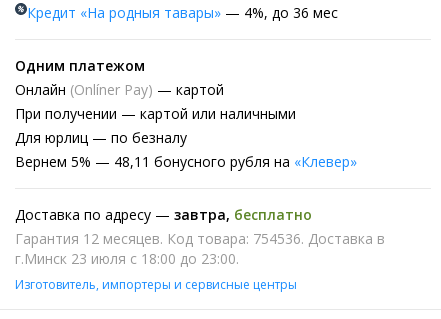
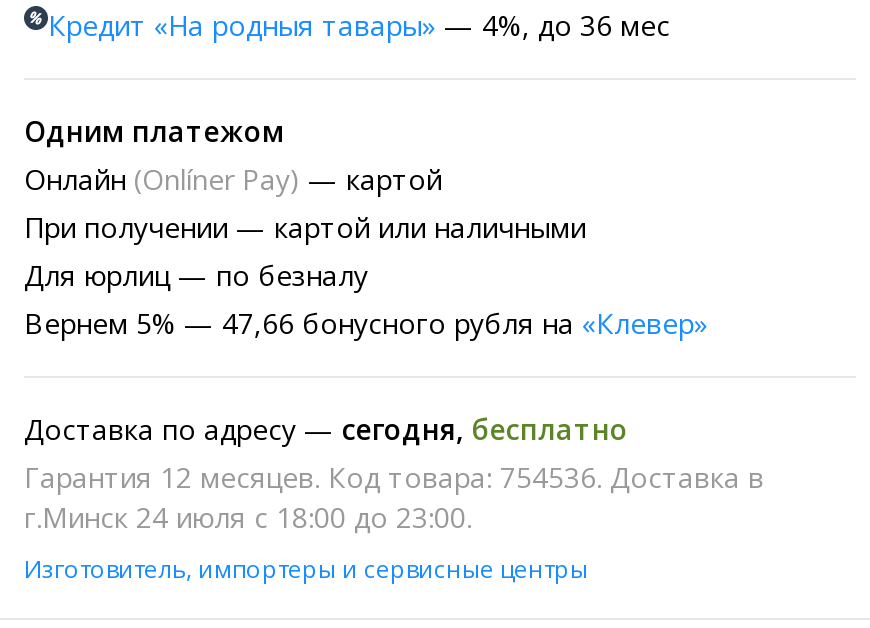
- Вернем 5% — 48,11 бонусного рубля на «Клевер»
+ Вернем 5% — 47,66 бонусного рубля на «Клевер»

- Доставка по адресу — завтра, бесплатно
+ Доставка по адресу — сегодня, бесплатно

- г.Минск 23 июля с 18:00 до 23:00.
+ г.Минск 24 июля с 18:00 до 23:00.
